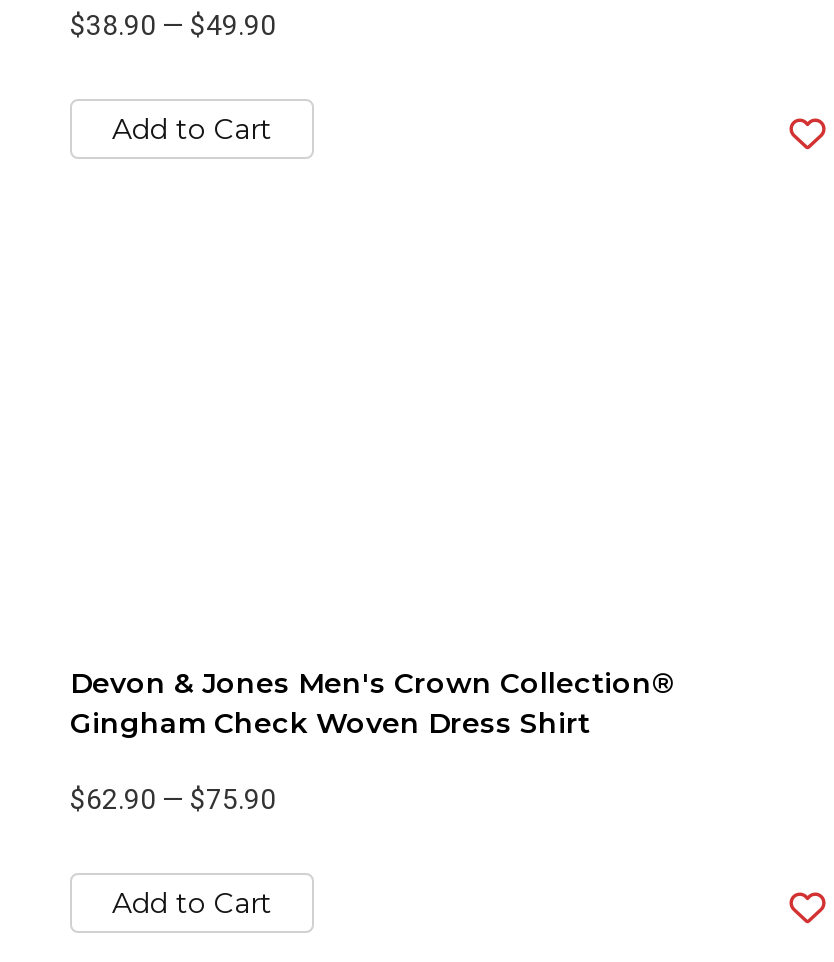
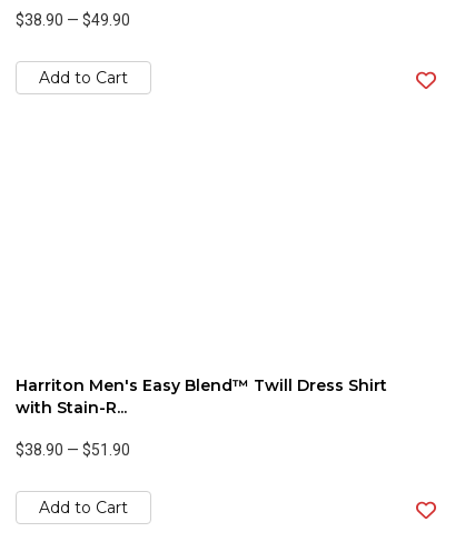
- Devon & Jones Men's Crown Collection®
- Gingham Check Woven Dress Shirt
+ Harriton Men's Easy Blend™ Twill Dress Shirt
+ with Stain-R...

- $62.90 — $75.90
+ $38.90 — $51.90
